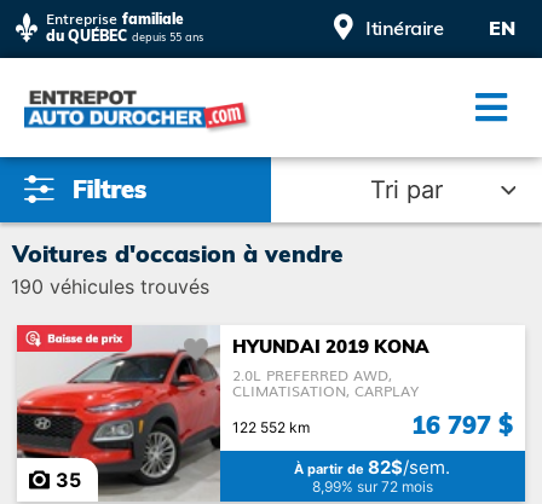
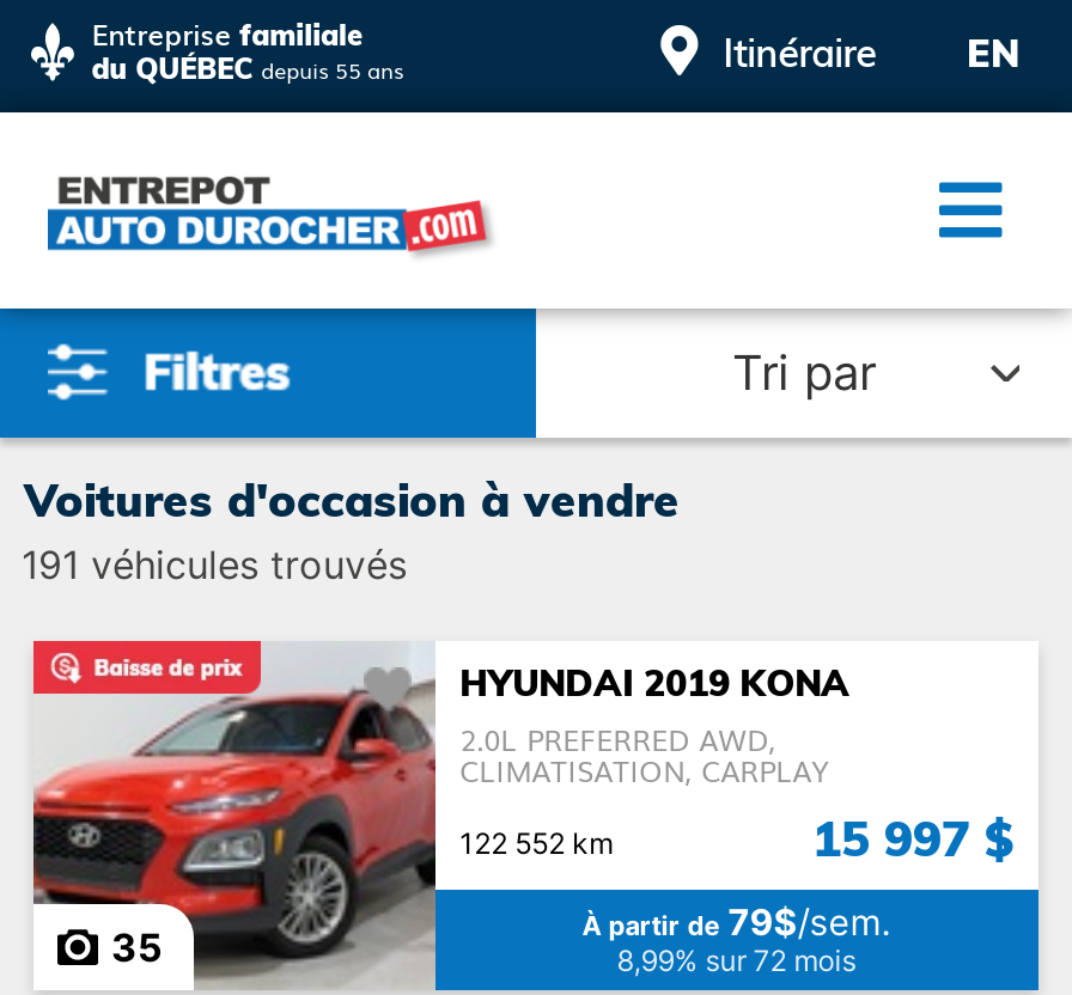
- 190 véhicules trouvés
+ 191 véhicules trouvés

- 16 797 $
+ 15 997 $

- À partir de 82$/sem.
+ À partir de 79$/sem.
